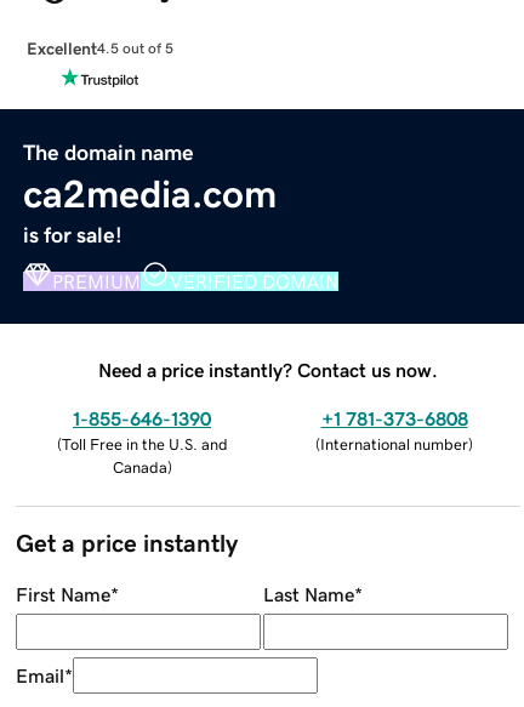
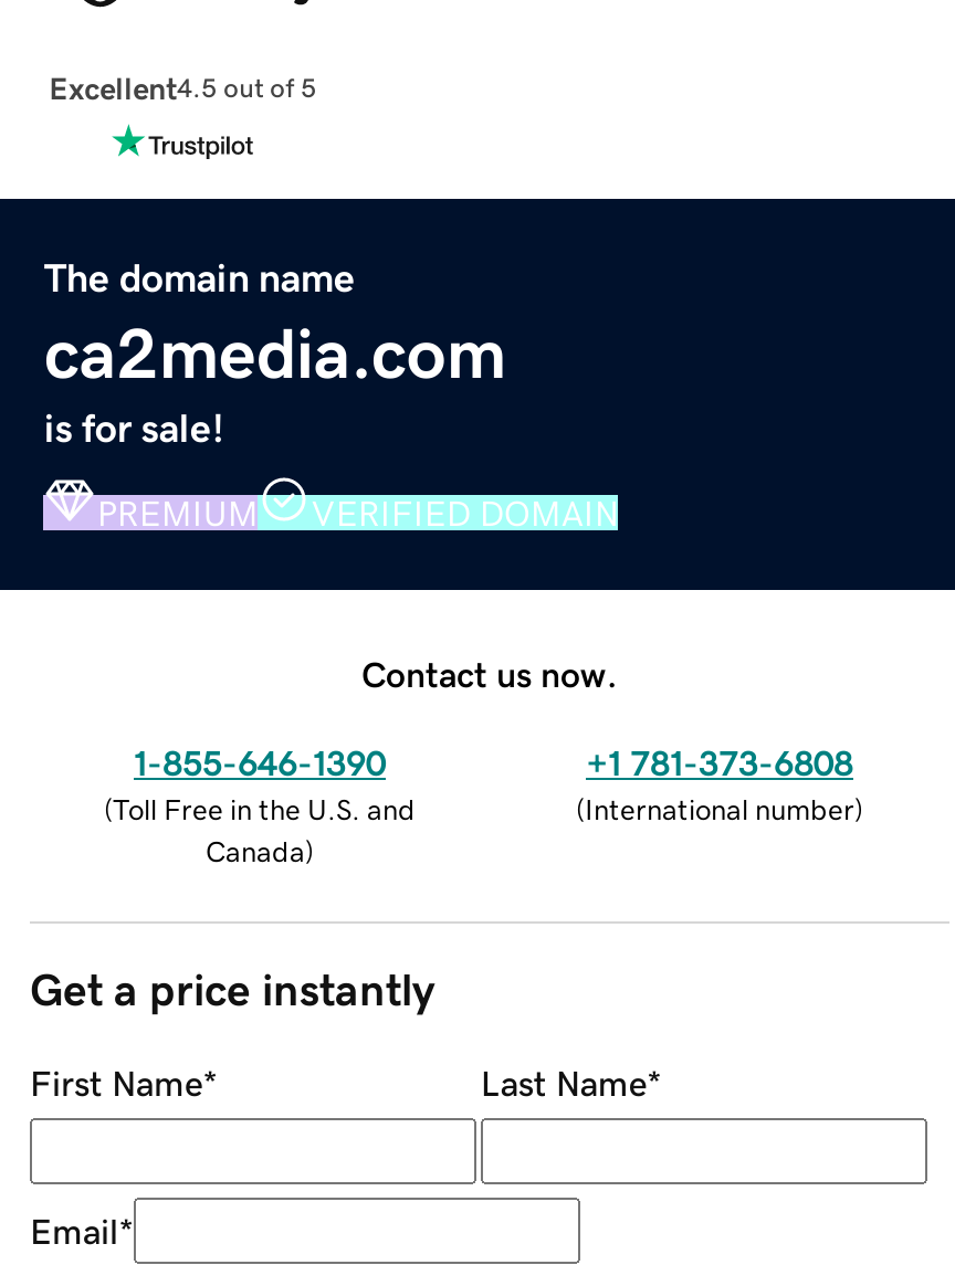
- Need a price instantly? Contact us now.
+ Contact us now.
